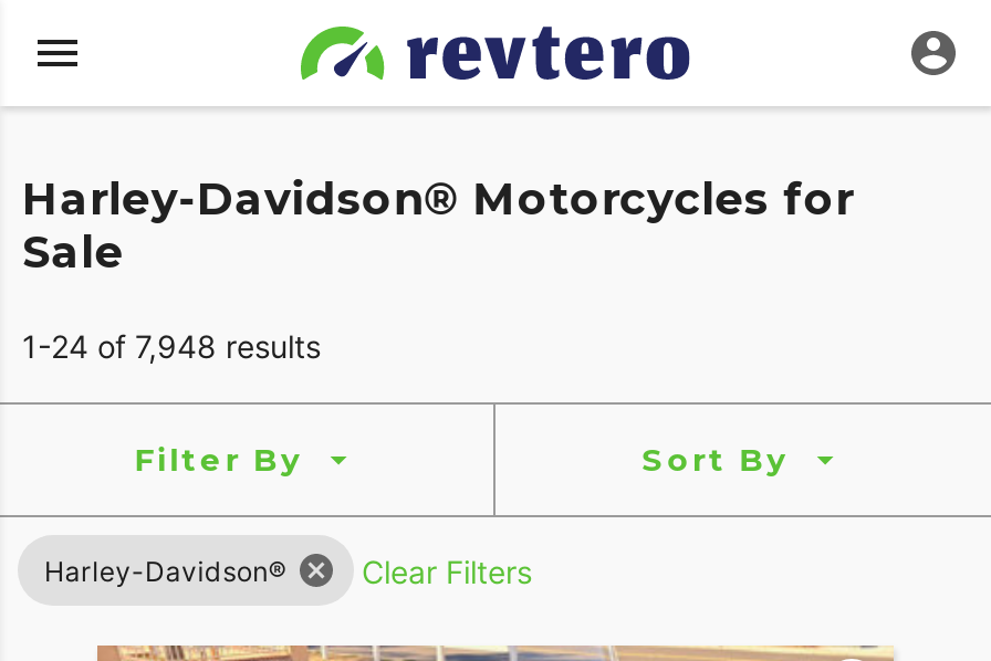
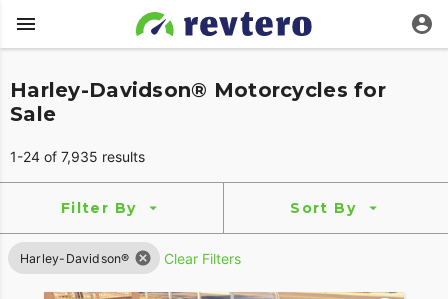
- 1-24 of 7,948 results
+ 1-24 of 7,935 results
